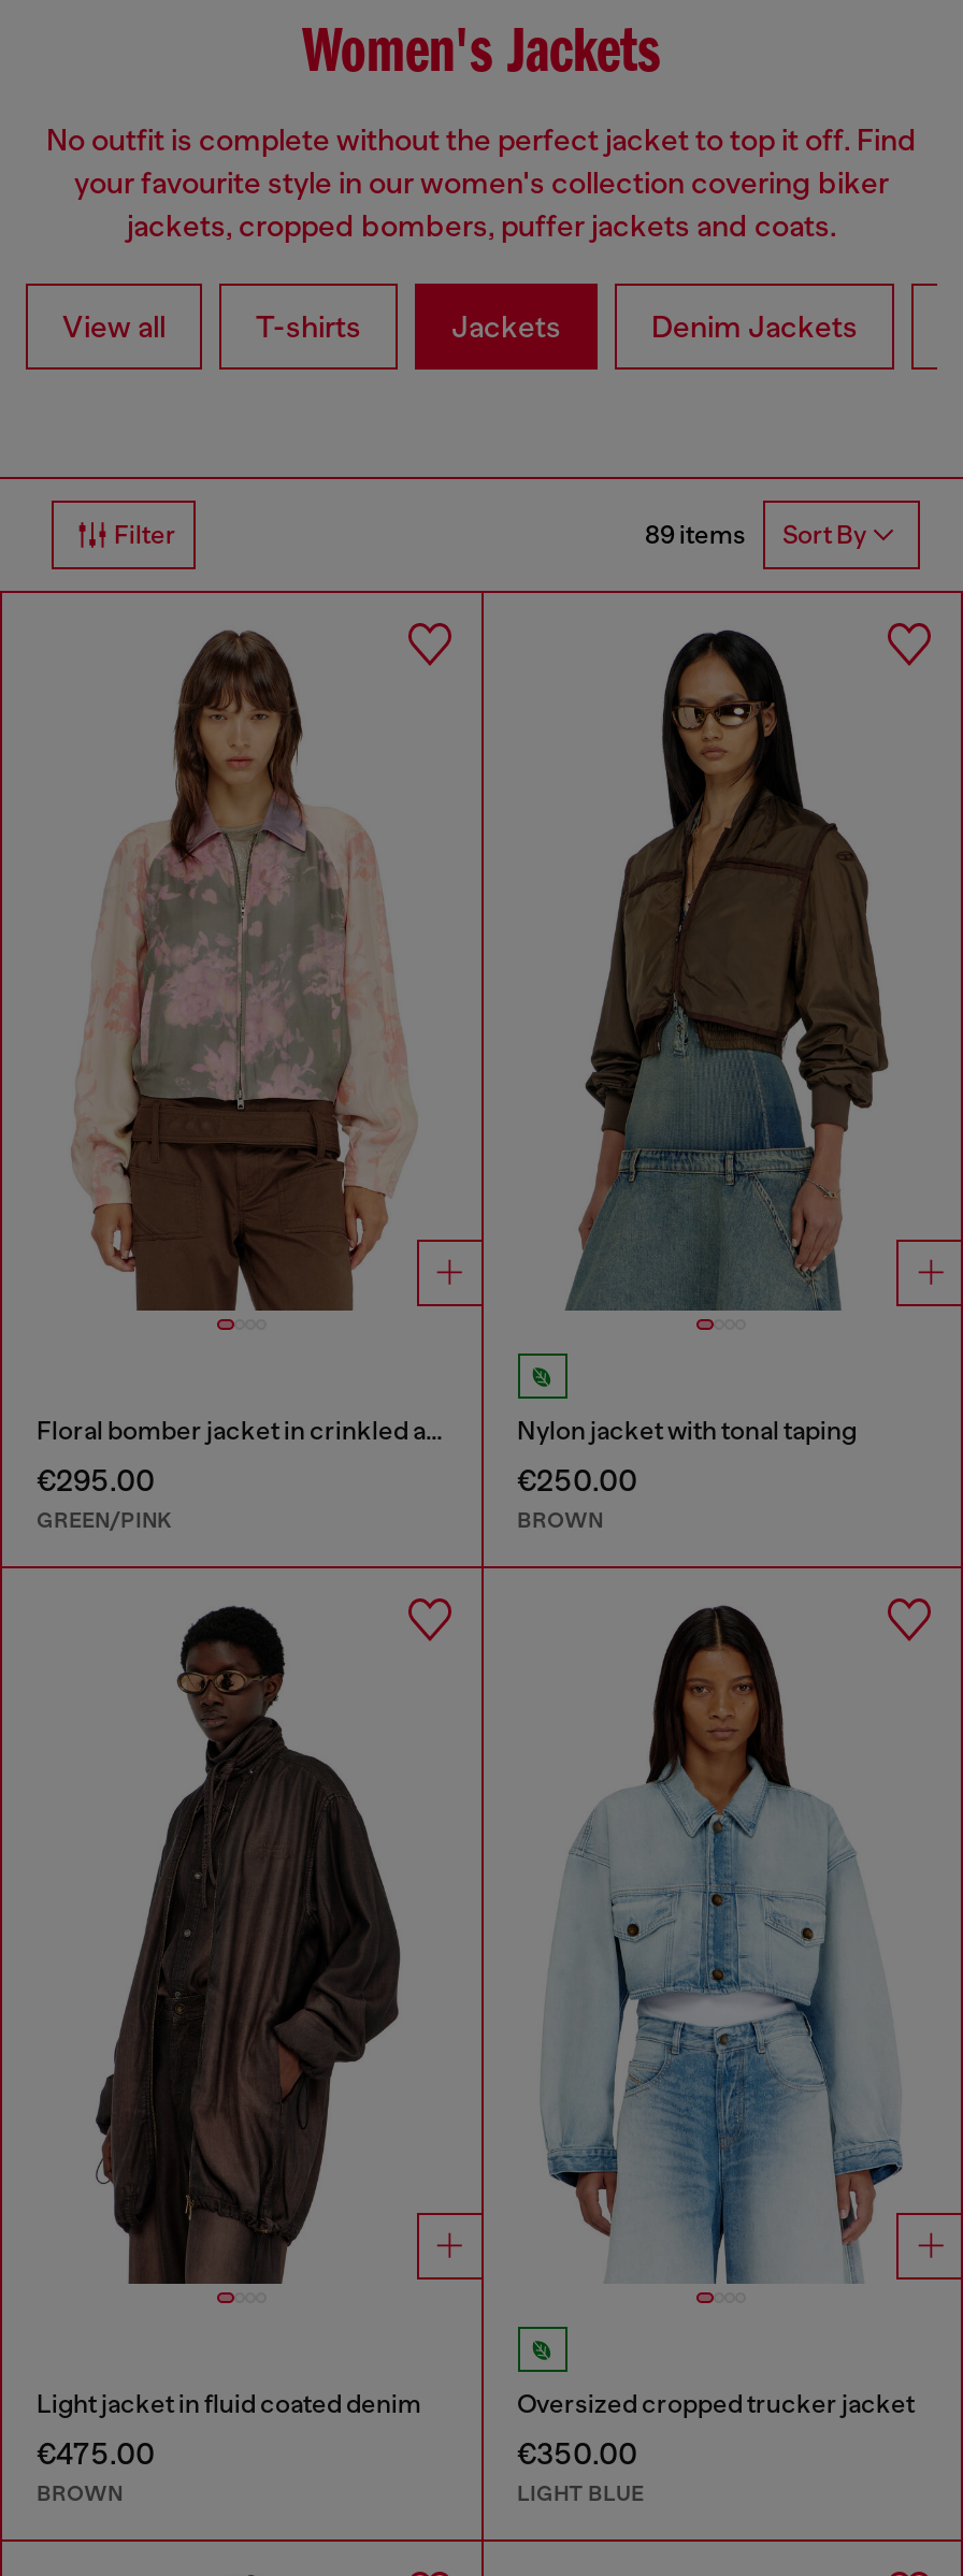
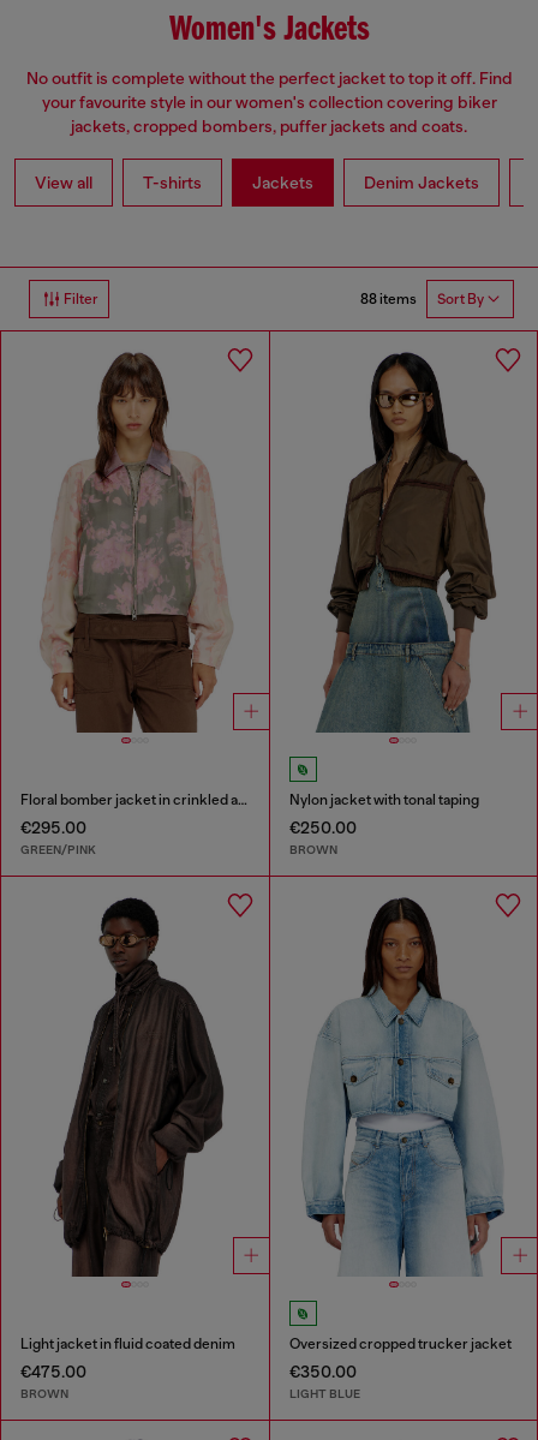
- 89 items Sort By
+ 88 items Sort By
